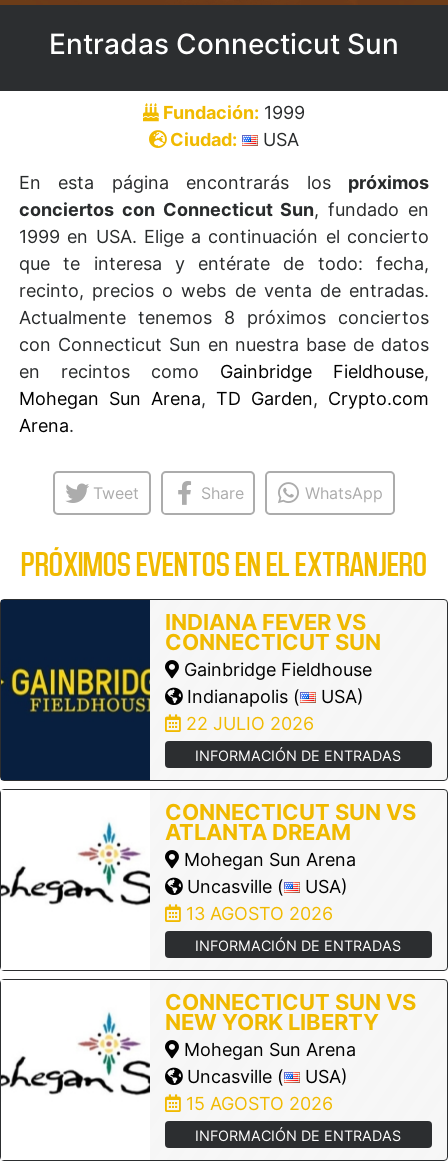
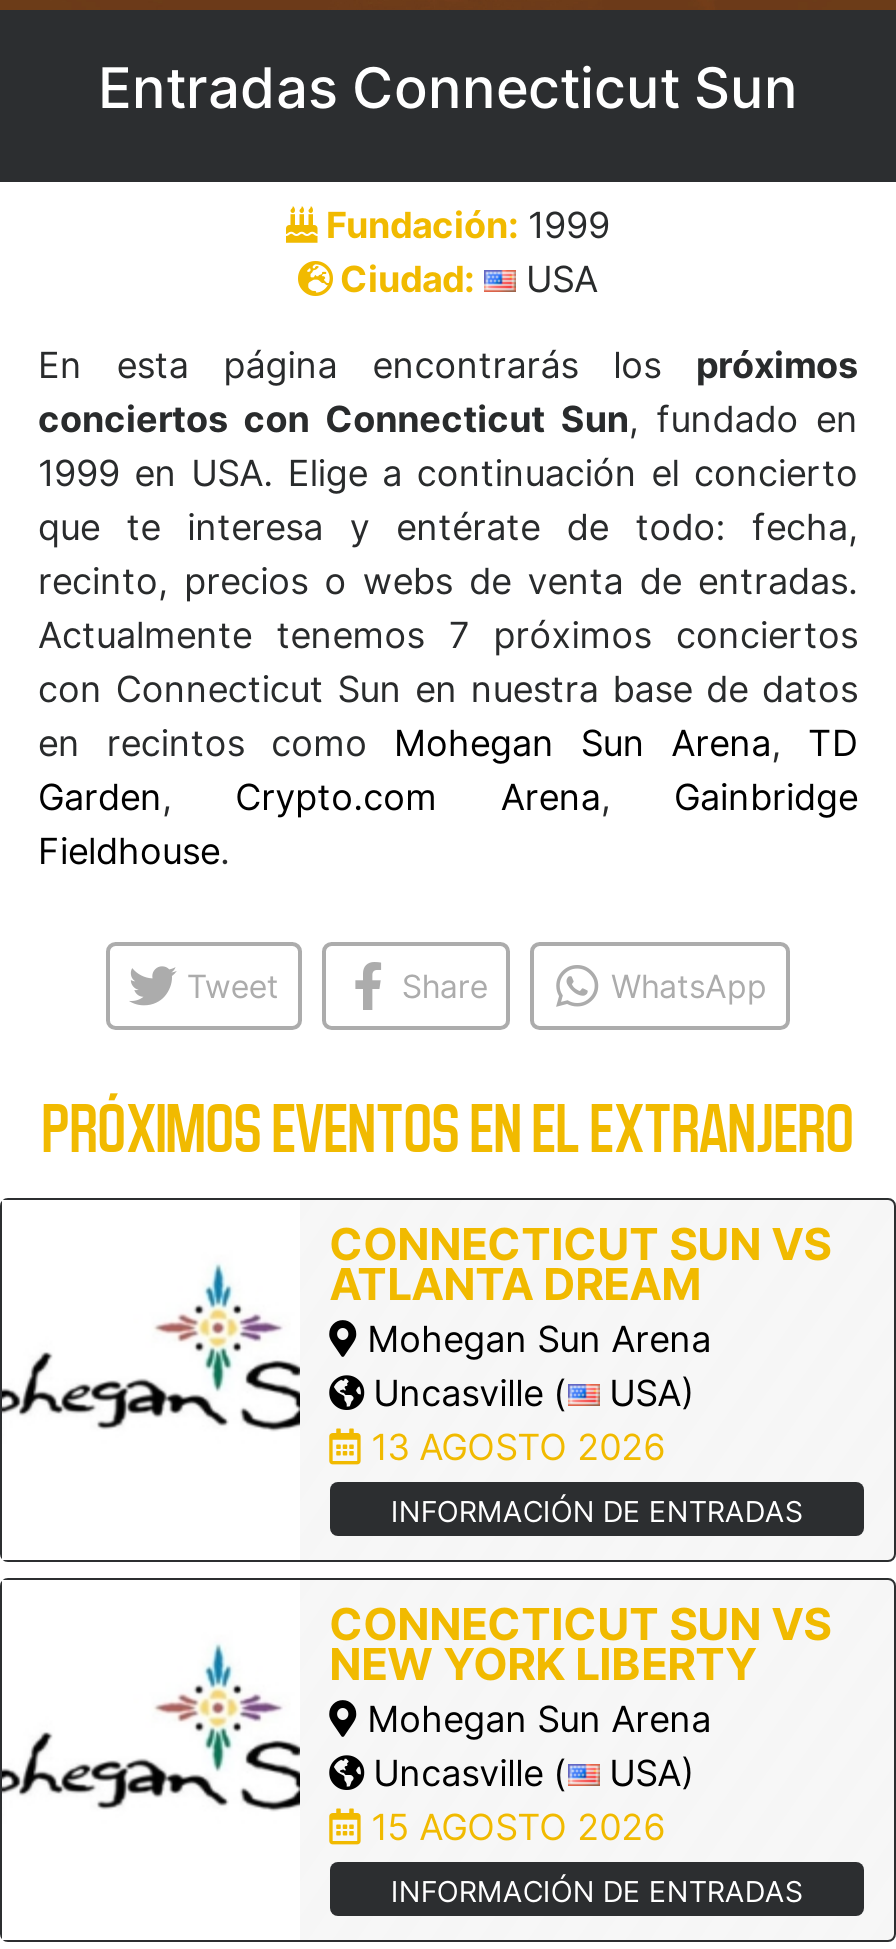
- Actualmente tenemos 8 próximos conciertos
+ Actualmente tenemos 7 próximos conciertos

- en recintos como Gainbridge Fieldhouse,
- Mohegan Sun Arena, TD Garden, Crypto.com
- Arena.
+ en recintos como Mohegan Sun Arena, TD
+ Garden, Crypto.com Arena, Gainbridge
+ Fieldhouse.

- [image]
- INDIANA FEVER VS
- CONNECTICUT SUN
- Gainbridge Fieldhouse
- Indianapolis (
- USA)
- 22 JULIO 2026
- INFORMACIÓN DE ENTRADAS
